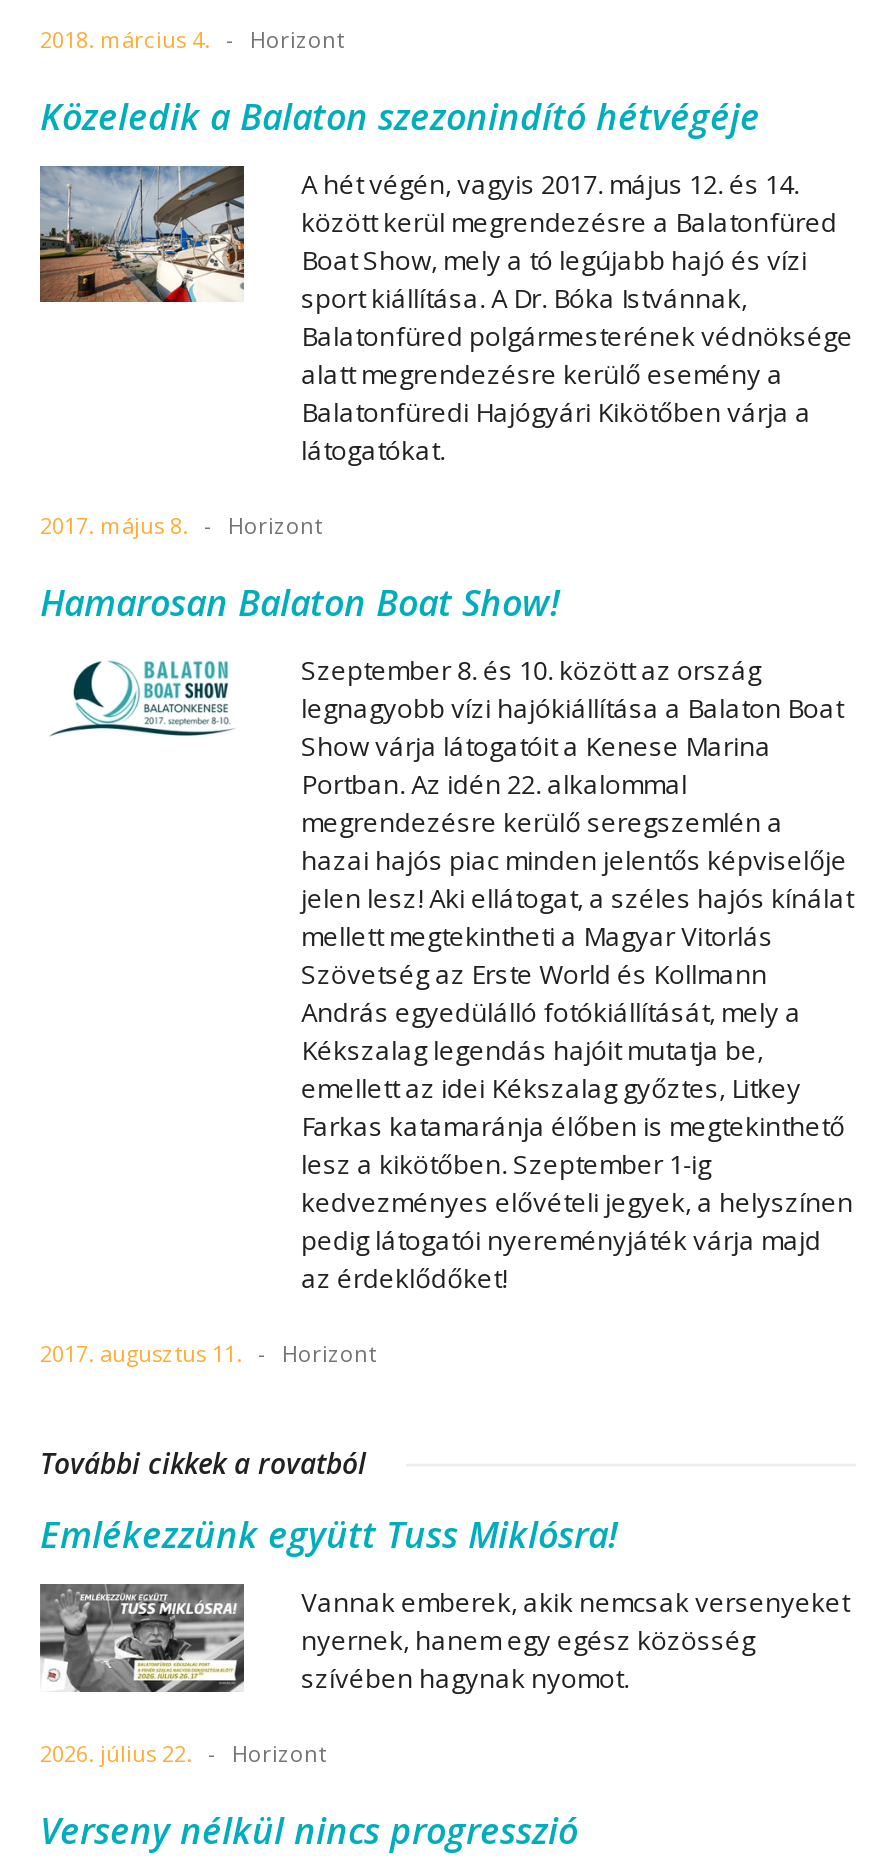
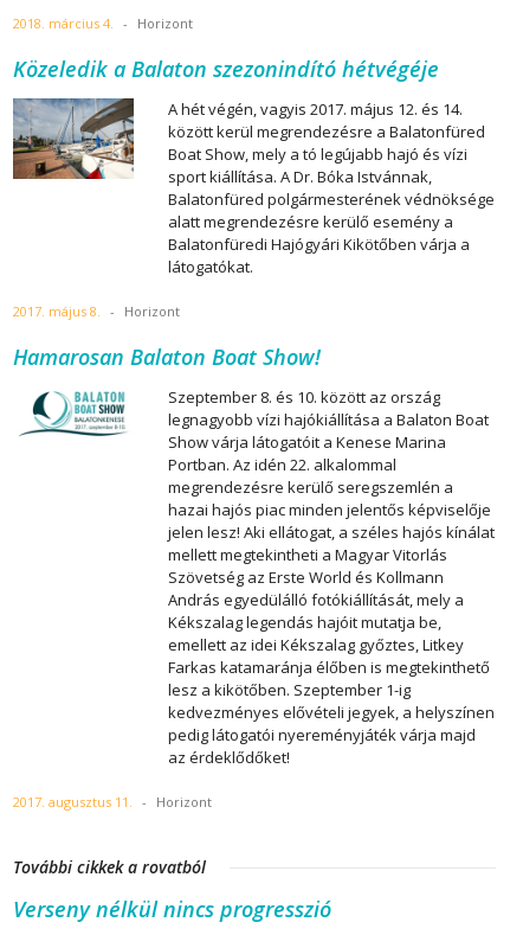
- [image]
- Emlékezzünk együtt Tuss Miklósra!
- Vannak emberek, akik nemcsak versenyeket
- nyernek, hanem egy egész közösség
- szívében hagynak nyomot.
- 2026. július 22. - Horizont
